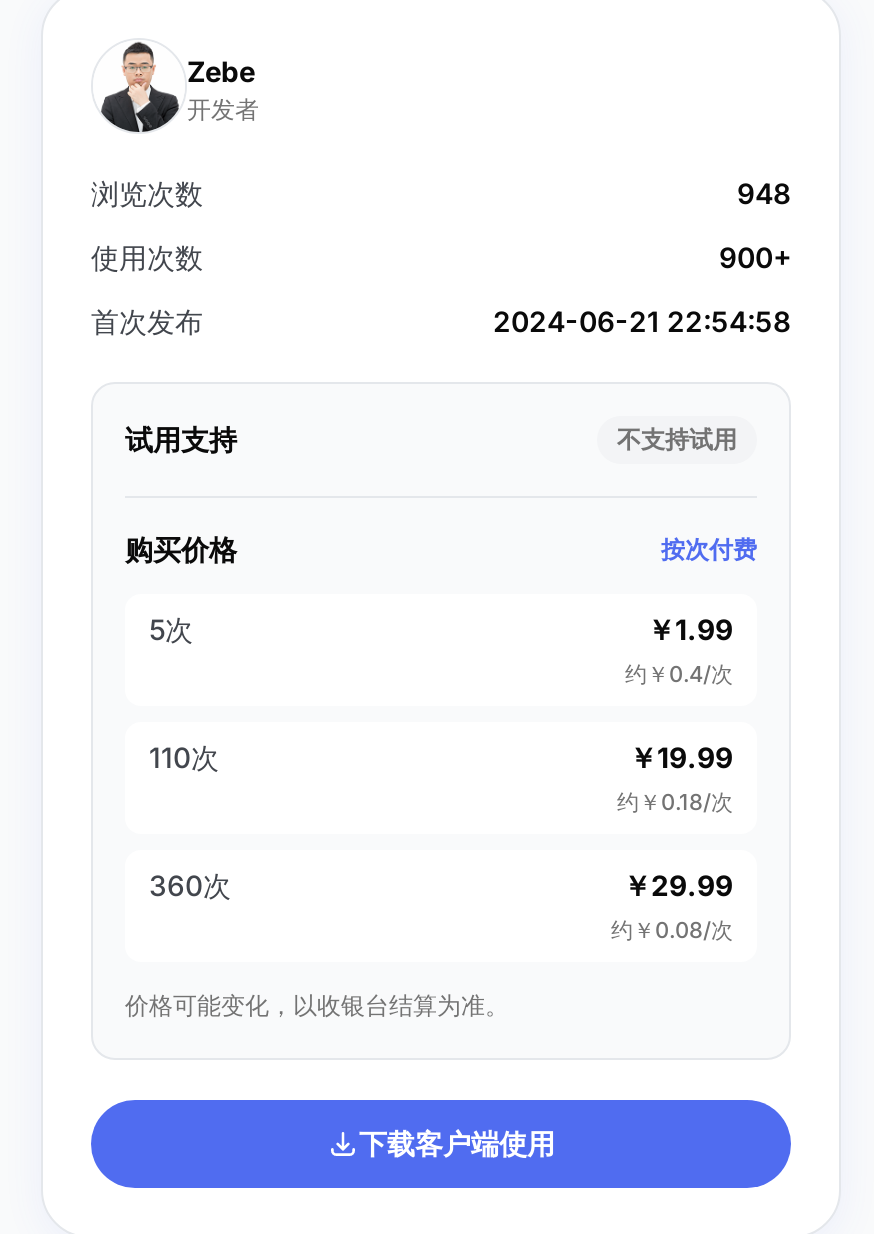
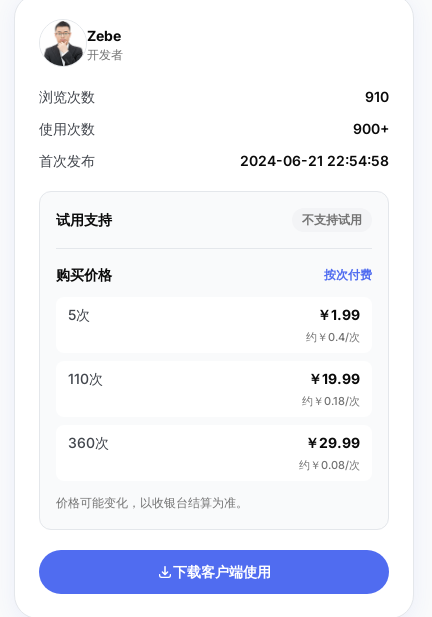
- 948
+ 910
